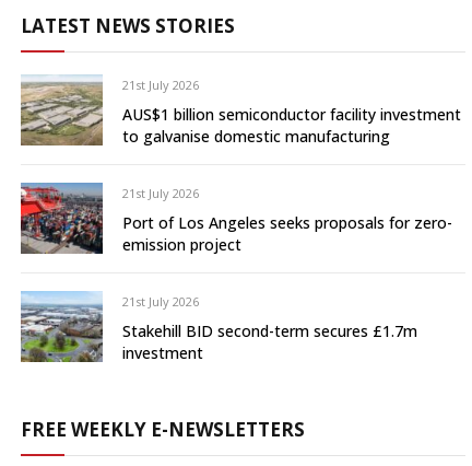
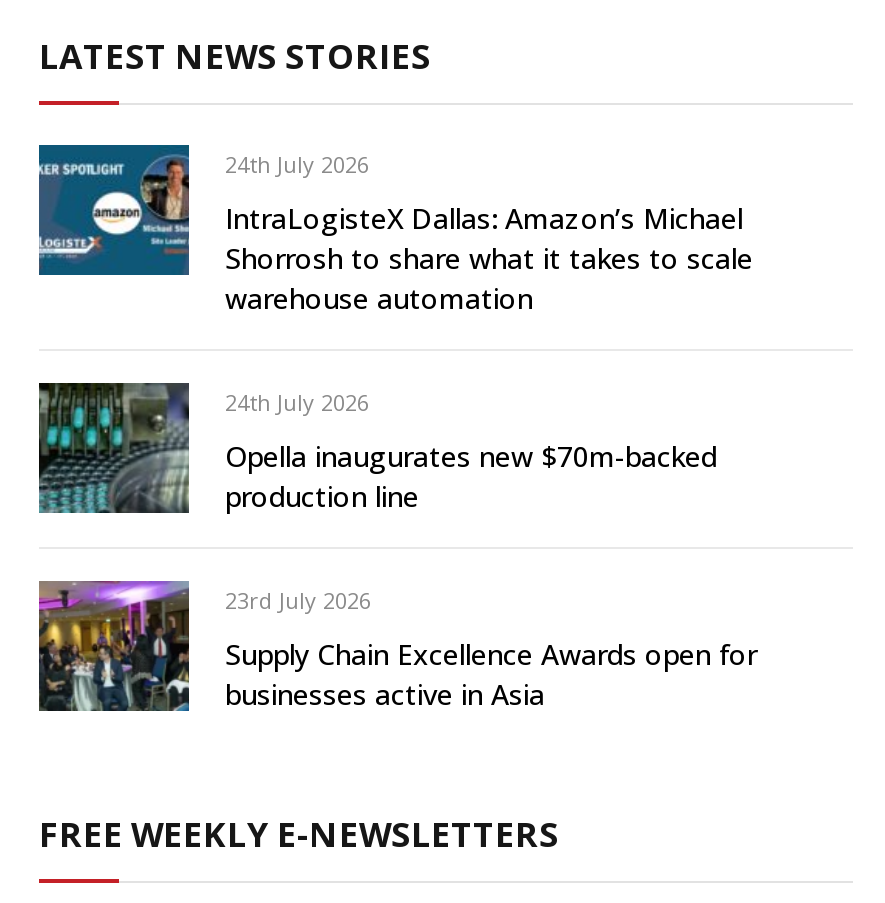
- [image]
- 21st July 2026
+ [image]
+ 24th July 2026

- AUS$1 billion semiconductor facility investment
- to galvanise domestic manufacturing
+ IntraLogisteX Dallas: Amazon’s Michael
+ Shorrosh to share what it takes to scale
+ warehouse automation

- [image]
- 21st July 2026
+ [image]
+ 24th July 2026

- Port of Los Angeles seeks proposals for zero-
- emission project
+ Opella inaugurates new $70m-backed
+ production line

- [image]
- 21st July 2026
+ [image]
+ 23rd July 2026

- Stakehill BID second-term secures £1.7m
- investment
+ Supply Chain Excellence Awards open for
+ businesses active in Asia
